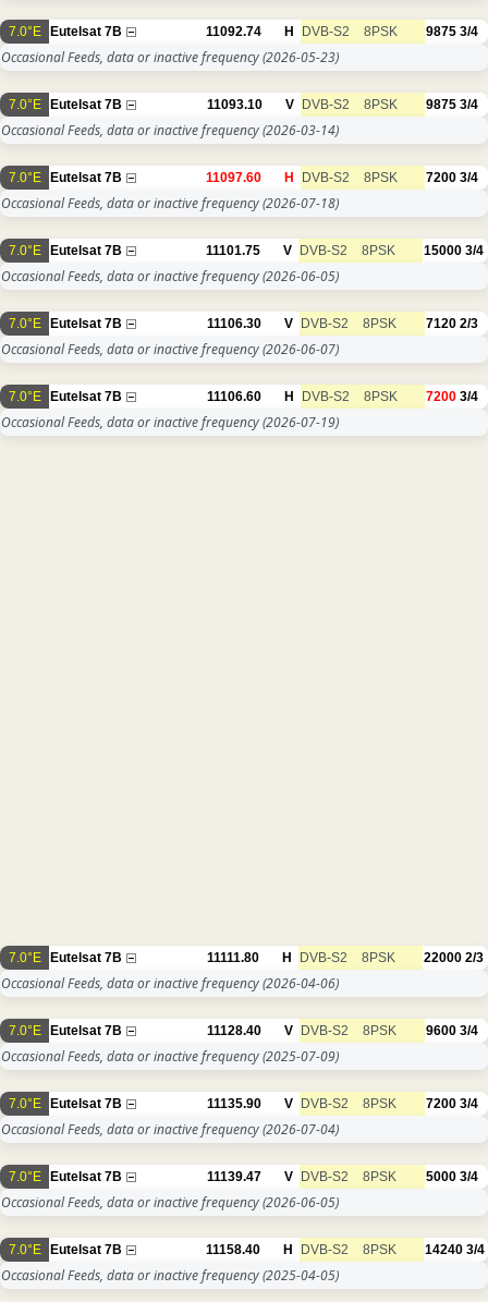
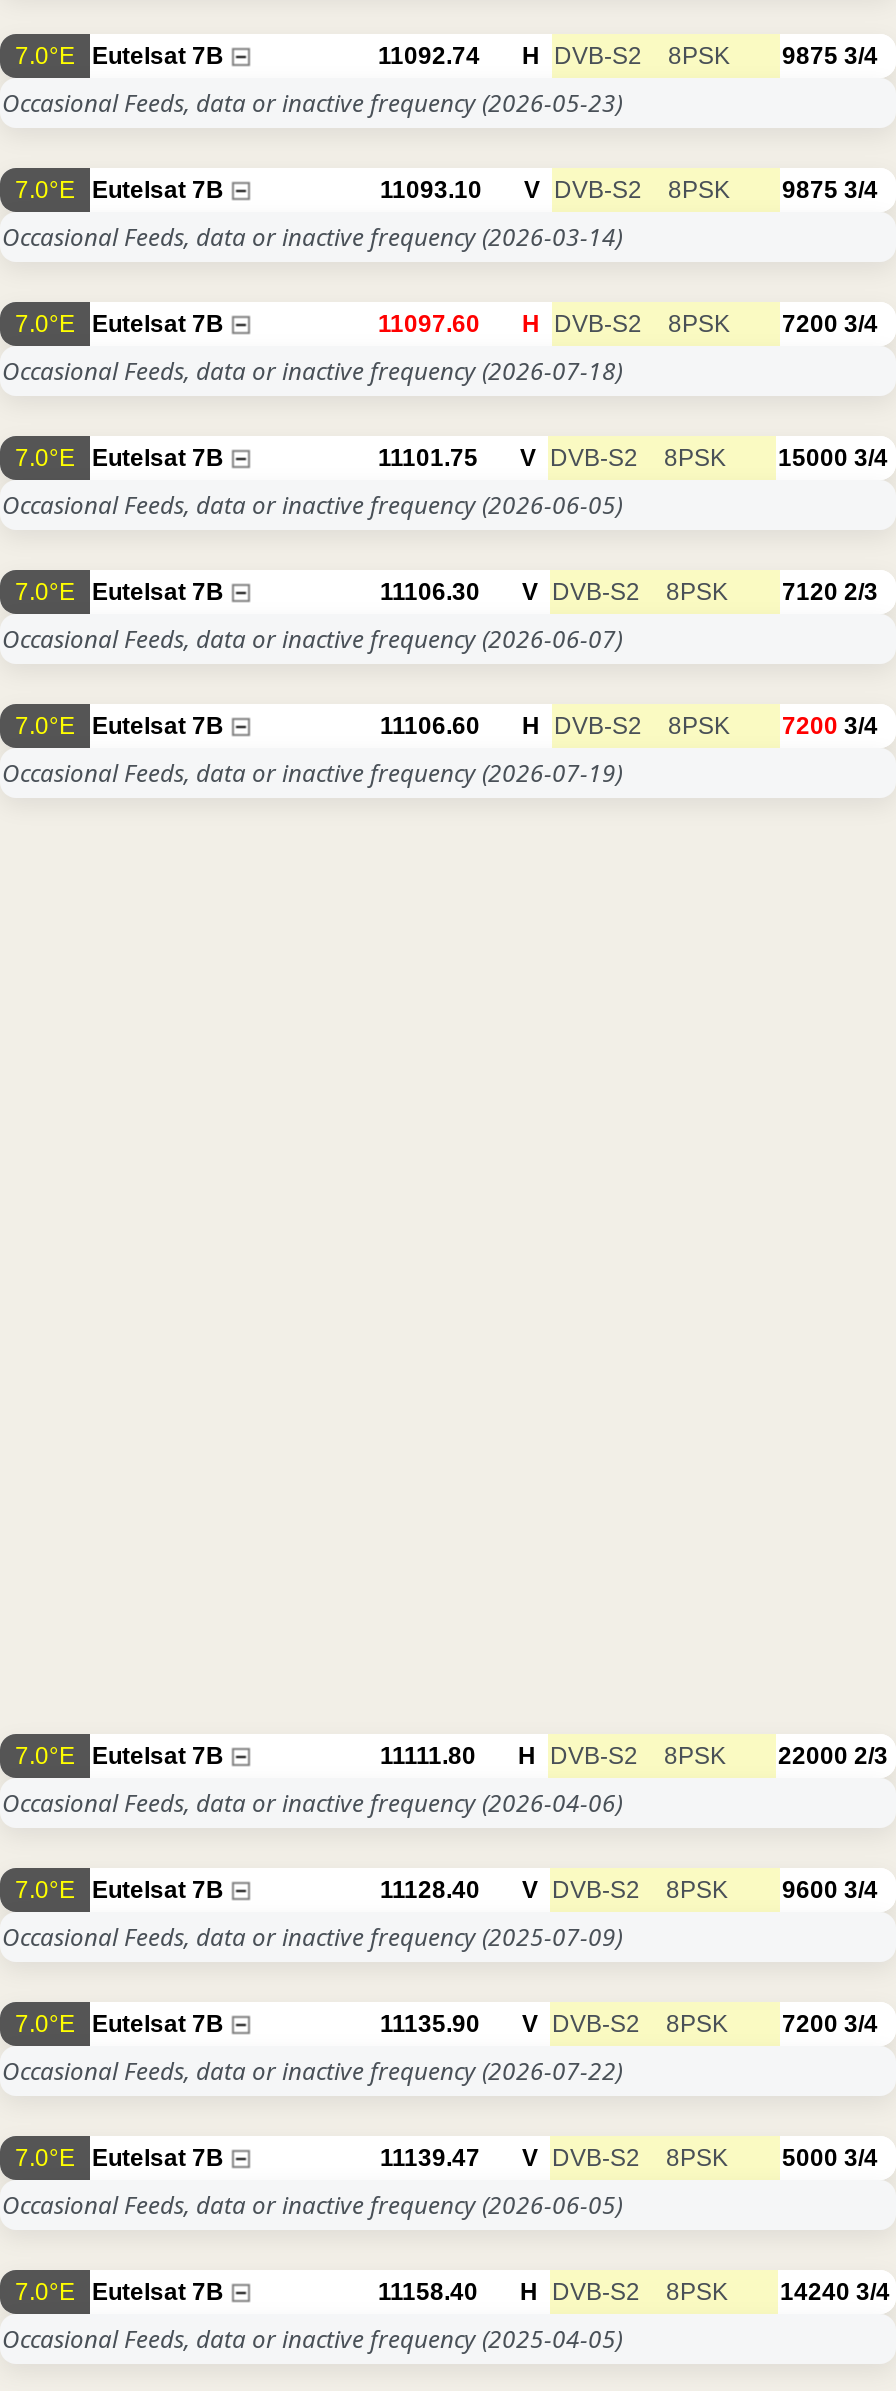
- Occasional Feeds, data or inactive frequency (2026-07-04)
+ Occasional Feeds, data or inactive frequency (2026-07-22)
